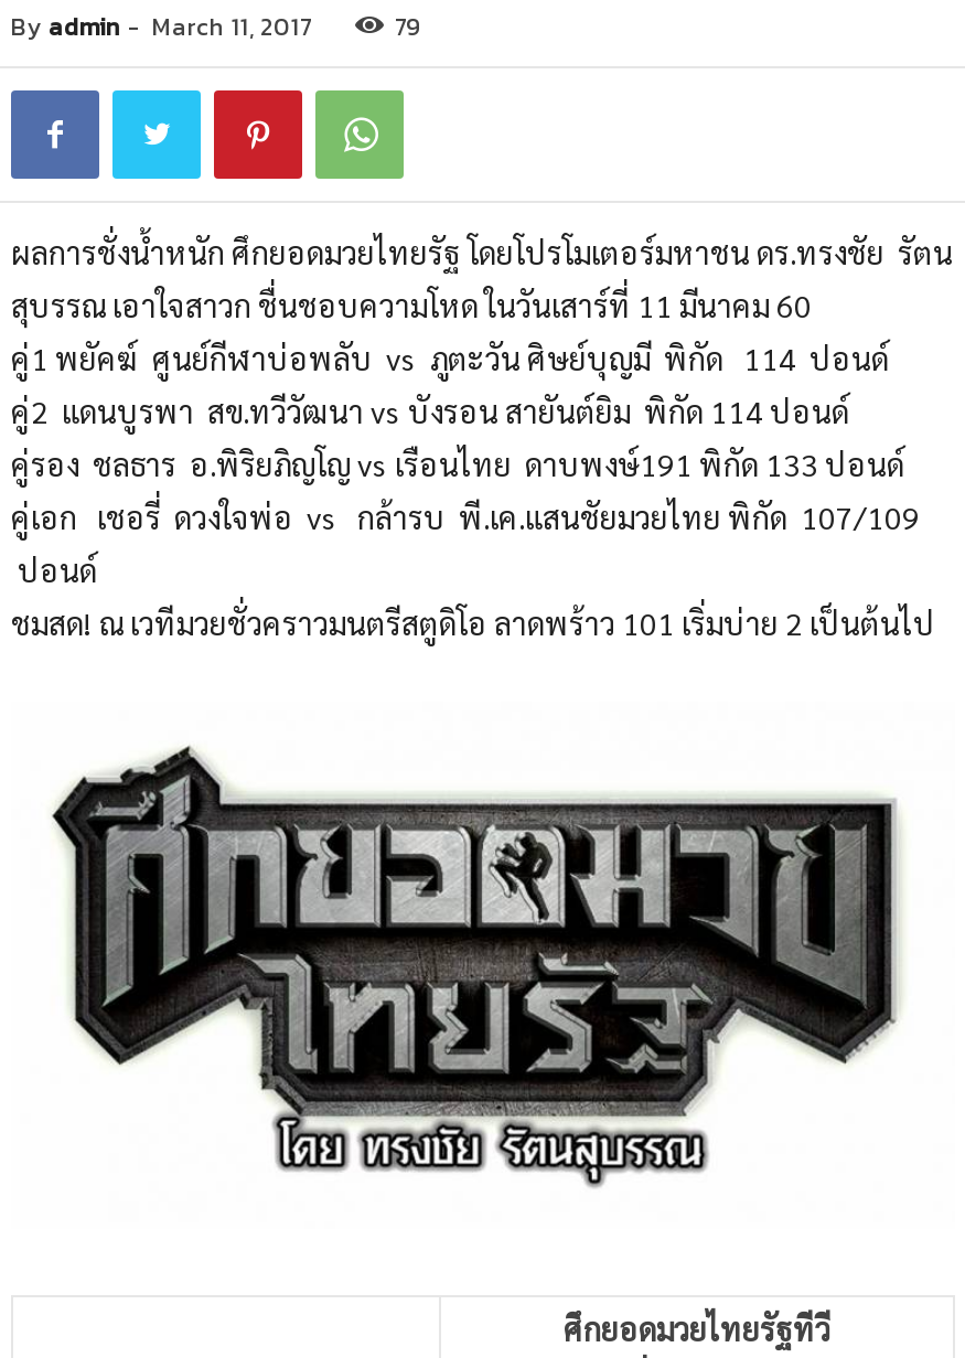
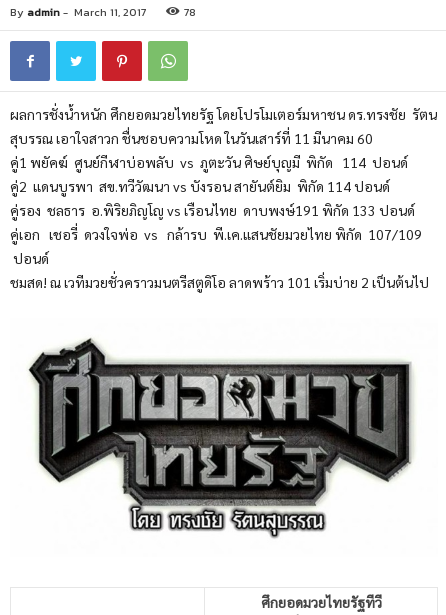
- 79
+ 78
